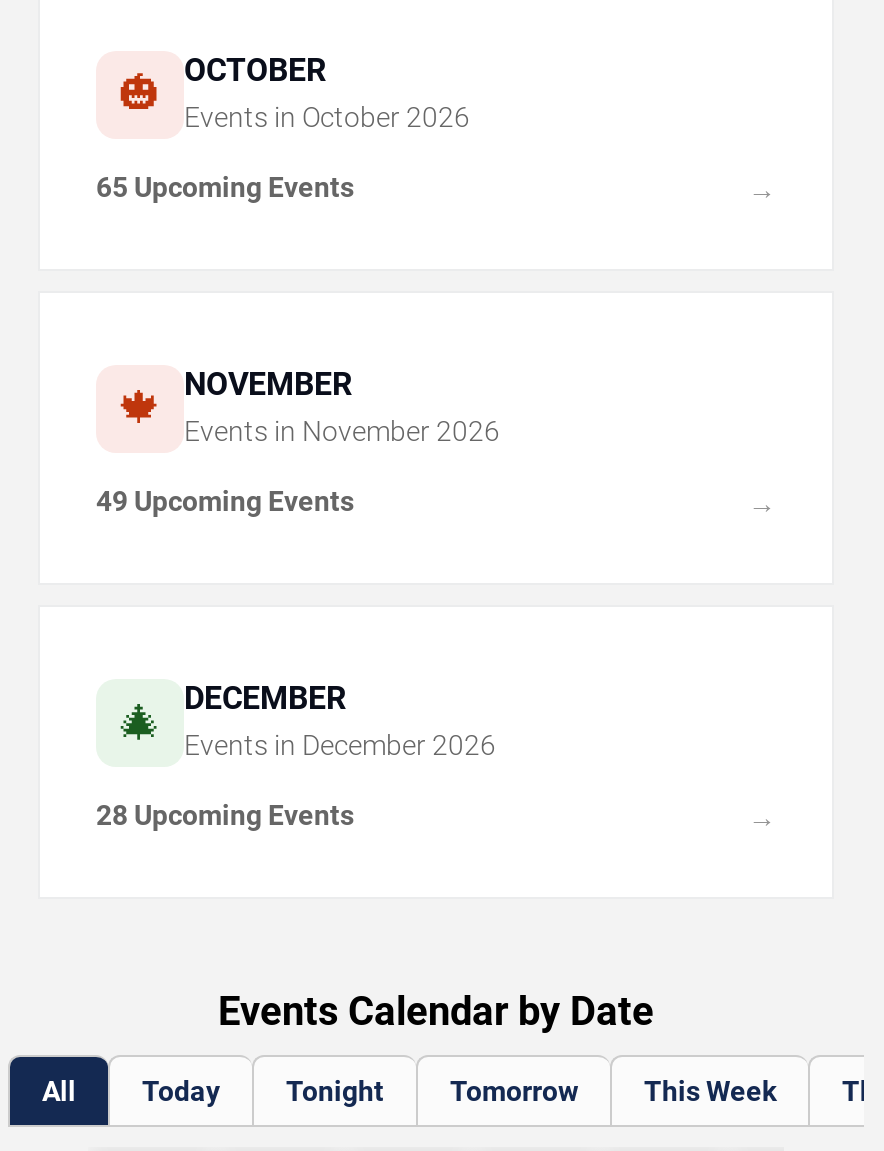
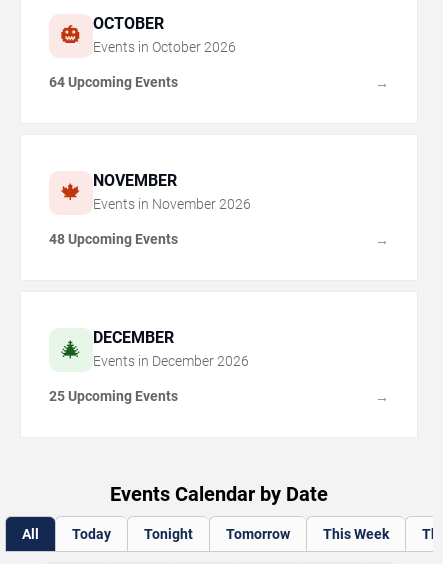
- 65 Upcoming Events
+ 64 Upcoming Events

- 49 Upcoming Events
+ 48 Upcoming Events

- 28 Upcoming Events
+ 25 Upcoming Events
